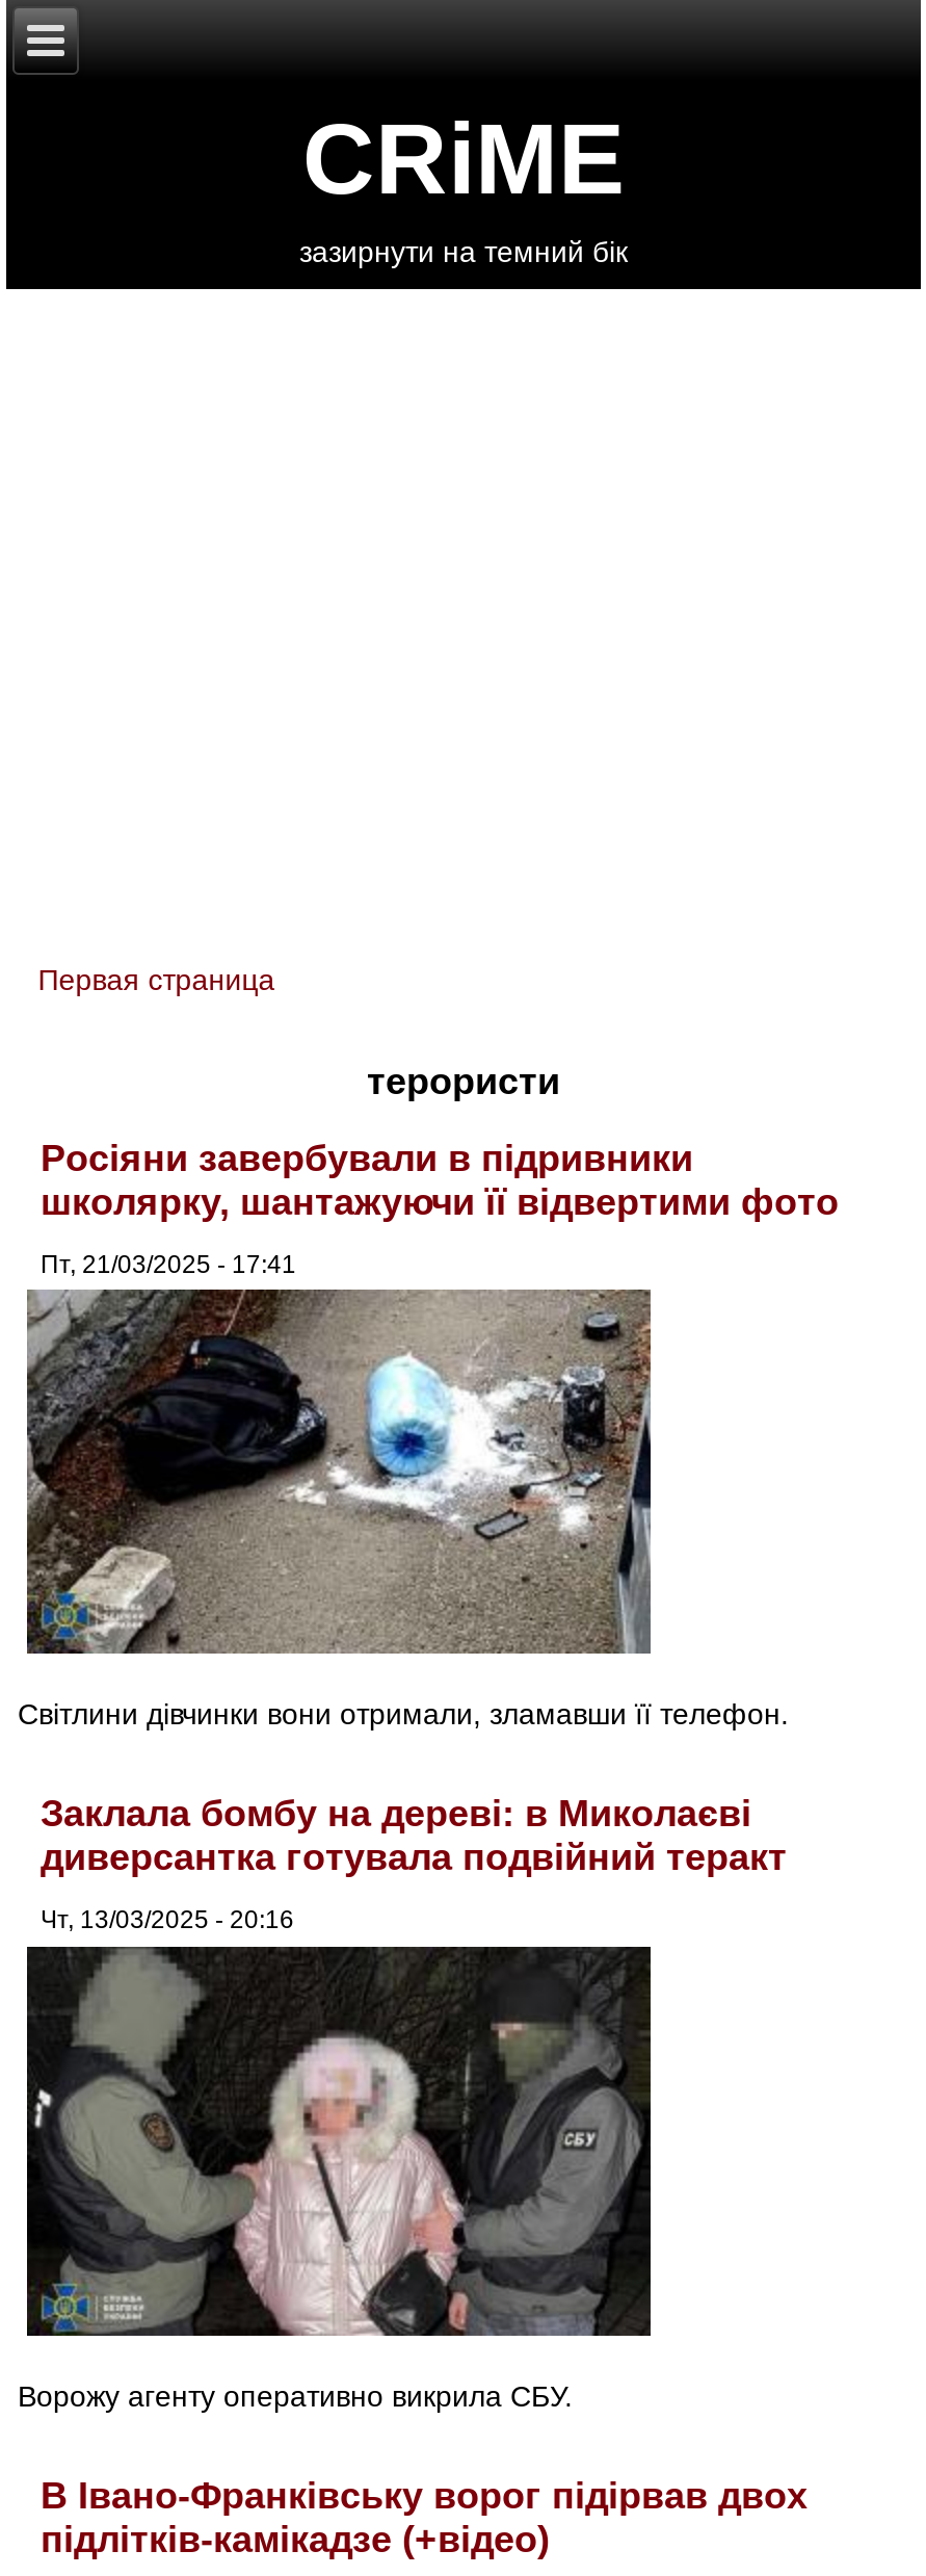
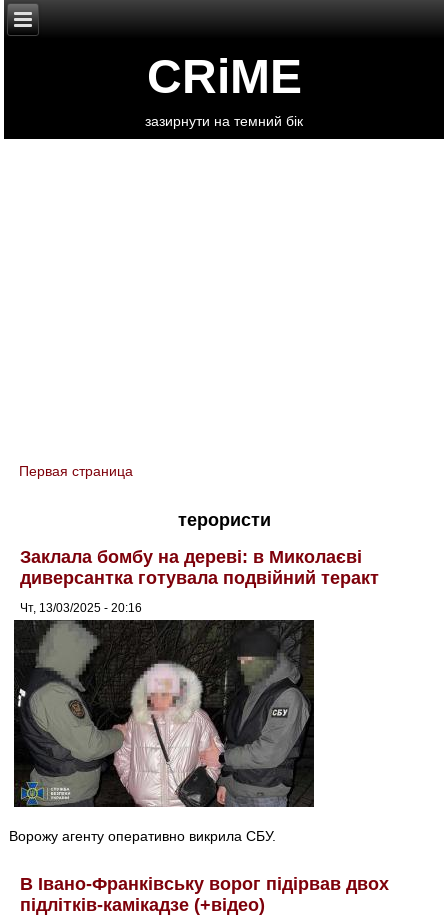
- Росіяни завербували в підривники
- школярку, шантажуючи її відвертими фото
- Пт, 21/03/2025 - 17:41

- [image]
- Світлини дівчинки вони отримали, зламавши її телефон.
